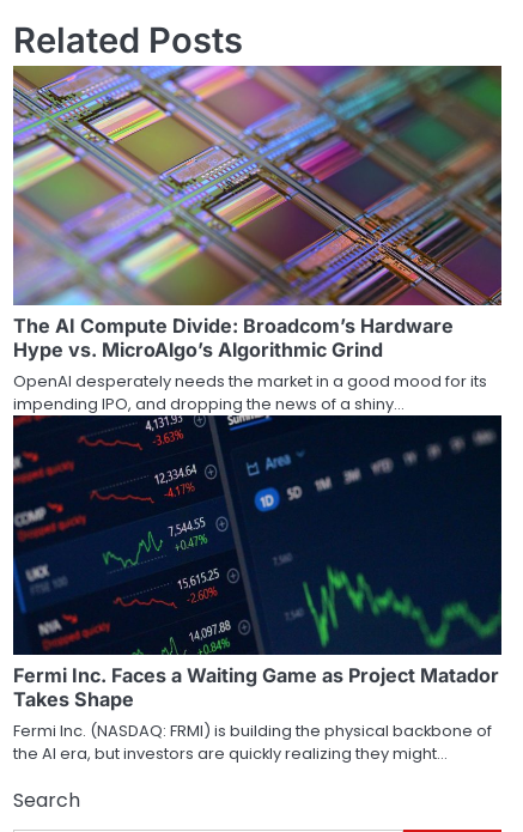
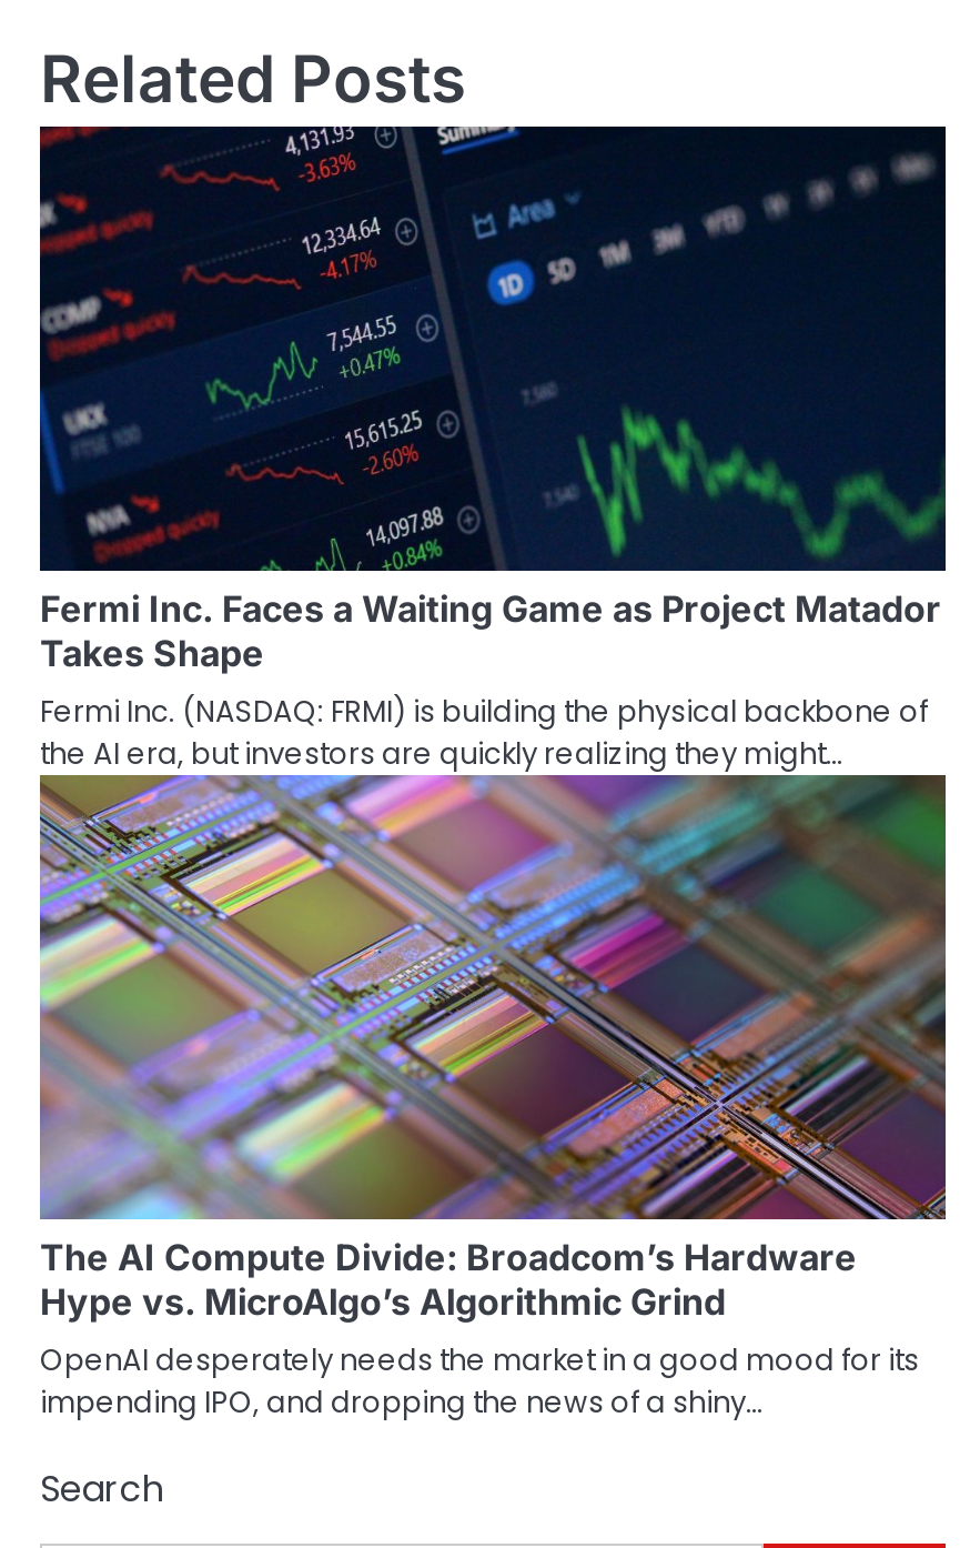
moved down: [image] | The AI Compute Divide: Broadcom’s Hardware | Hype vs. MicroAlgo’s Algorithmic Grind | OpenAI desperately needs the market in a good mood for its | impending IPO, and dropping the news of a shiny…

moved up: [image] | Fermi Inc. Faces a Waiting Game as Project Matador | Takes Shape | Fermi Inc. (NASDAQ: FRMI) is building the physical backbone of | the AI era, but investors are quickly realizing they might…
